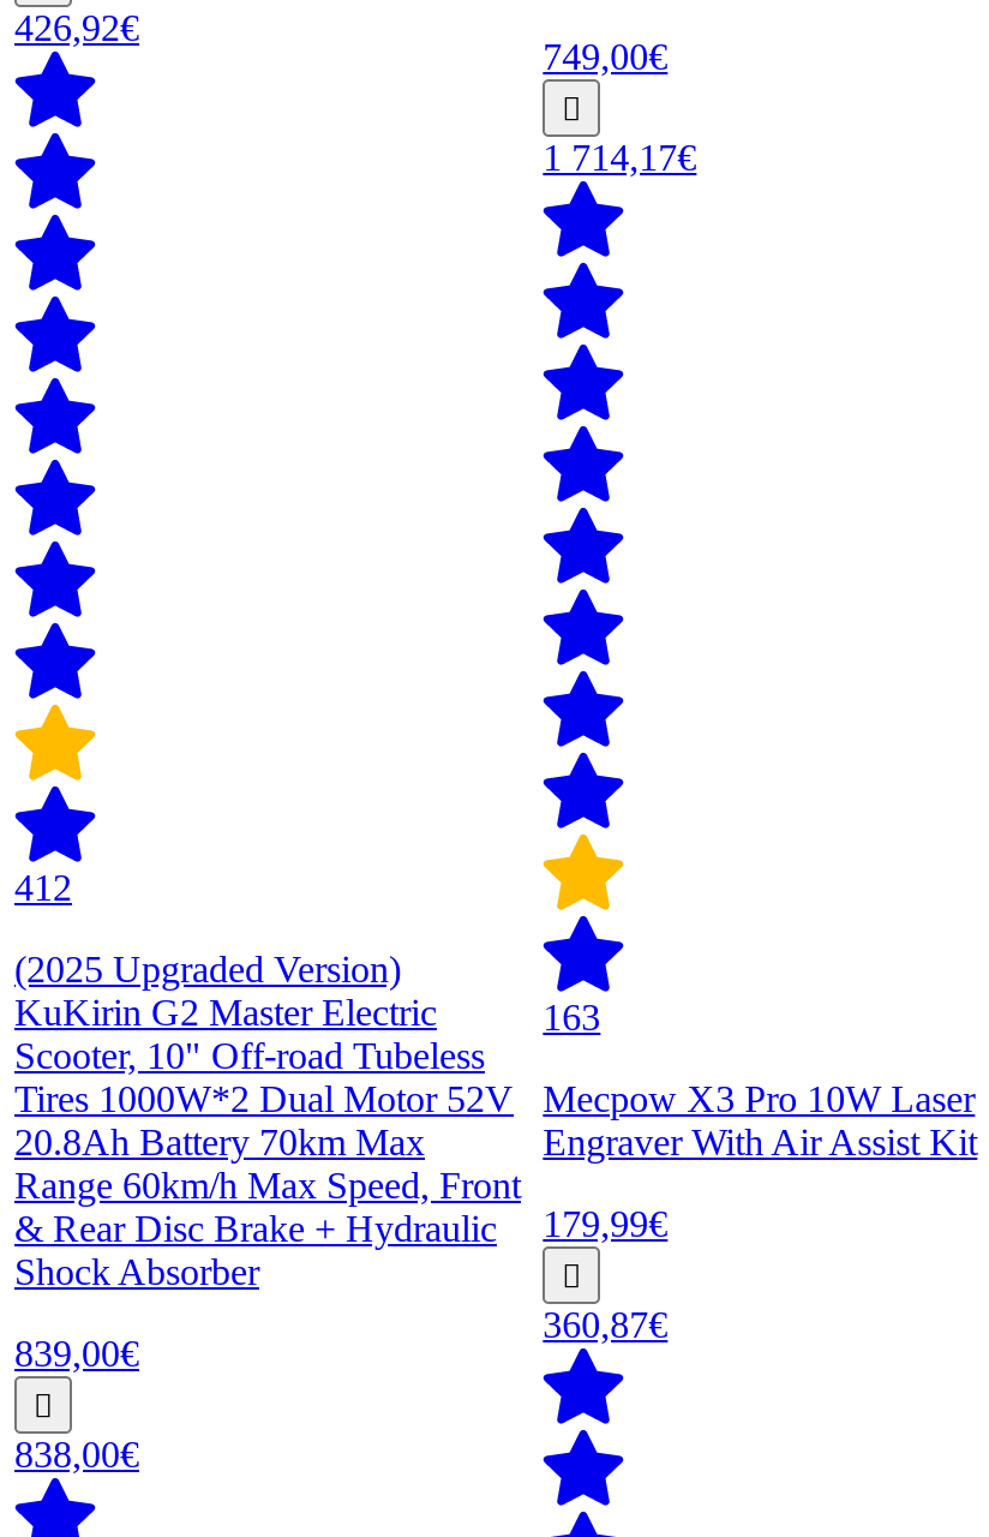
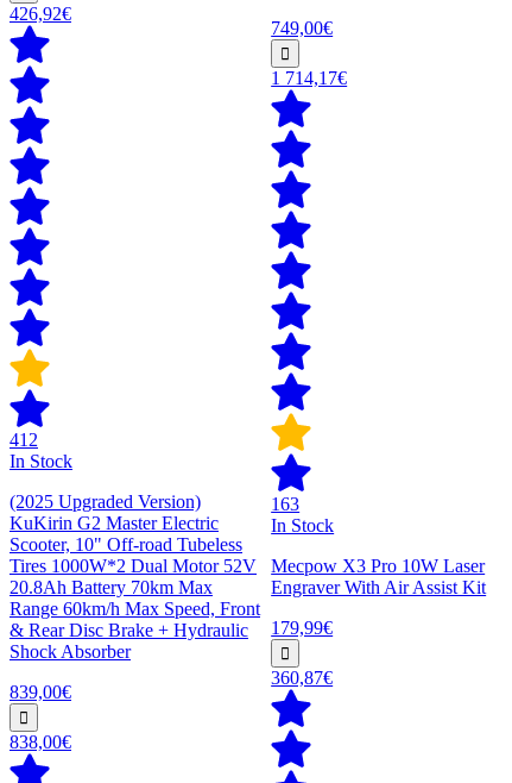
+ In Stock

+ In Stock
